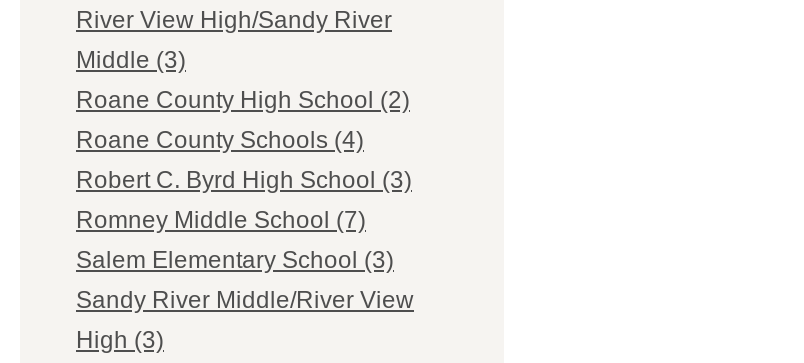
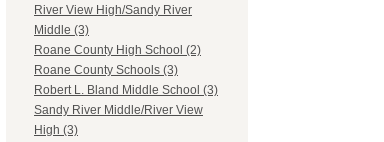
- Roane County Schools (4)
- Robert C. Byrd High School (3)
- Romney Middle School (7)
- Salem Elementary School (3)
+ Roane County Schools (3)
+ Robert L. Bland Middle School (3)
